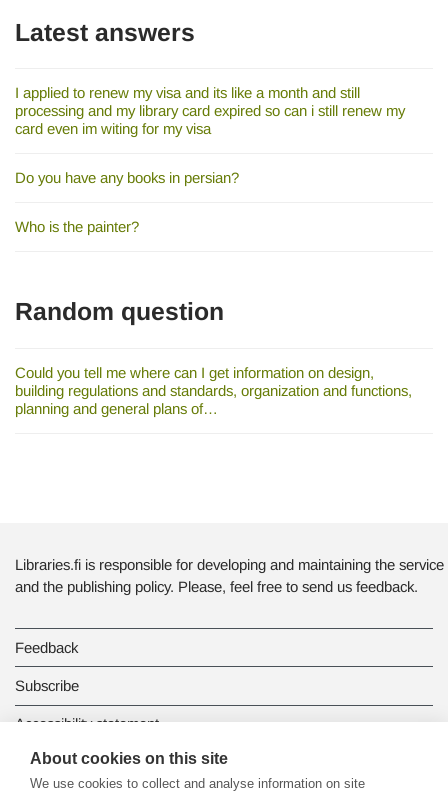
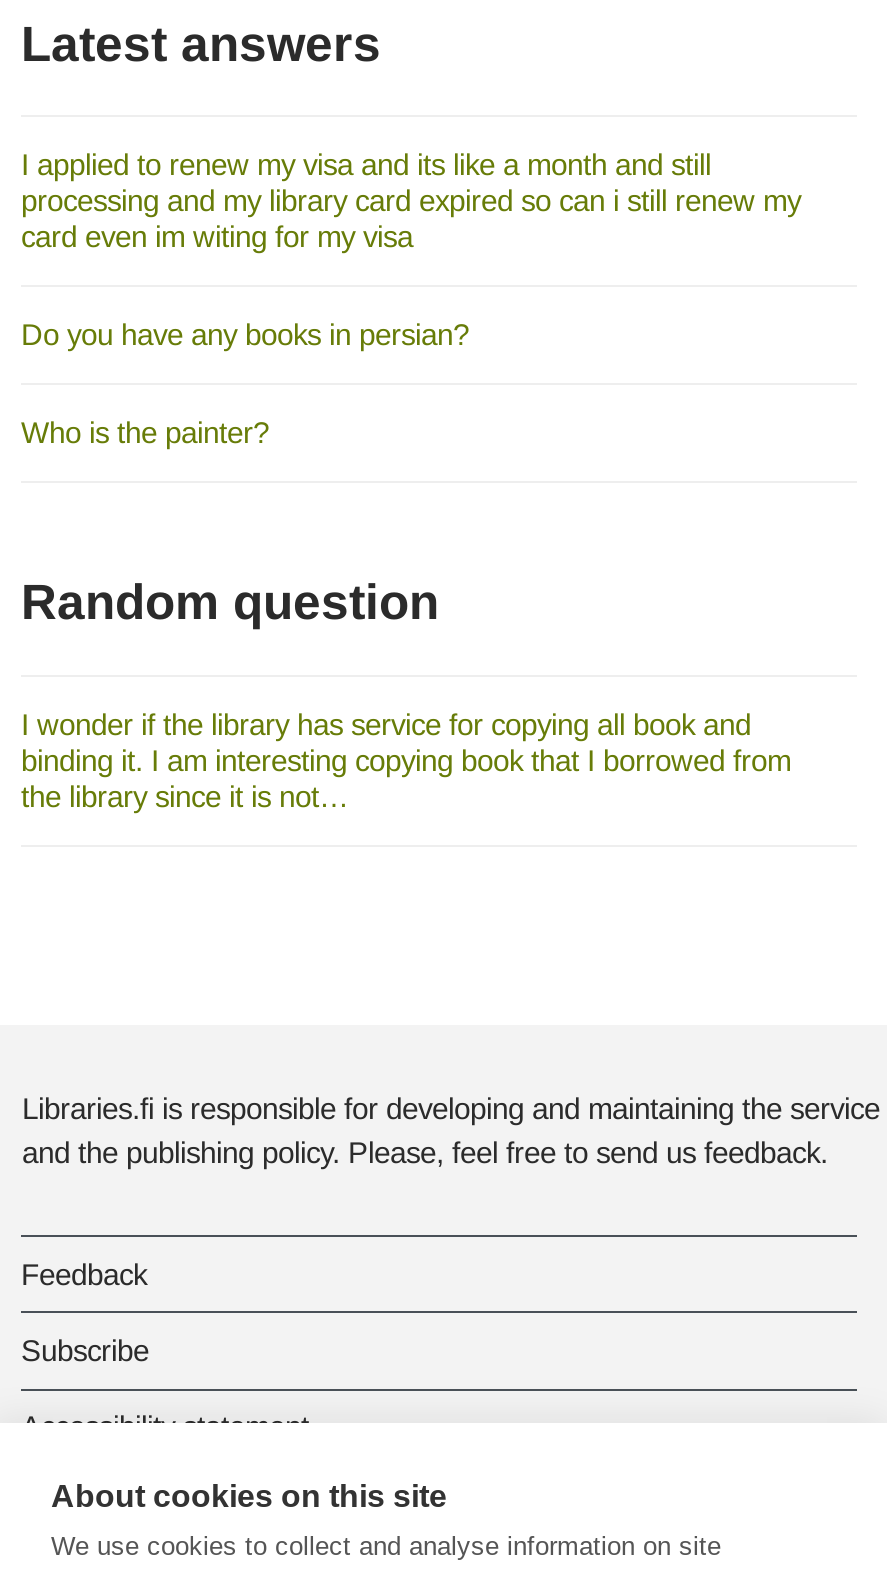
- Could you tell me where can I get information on design,
- building regulations and standards, organization and functions,
- planning and general plans of…
+ I wonder if the library has service for copying all book and
+ binding it. I am interesting copying book that I borrowed from
+ the library since it is not…
